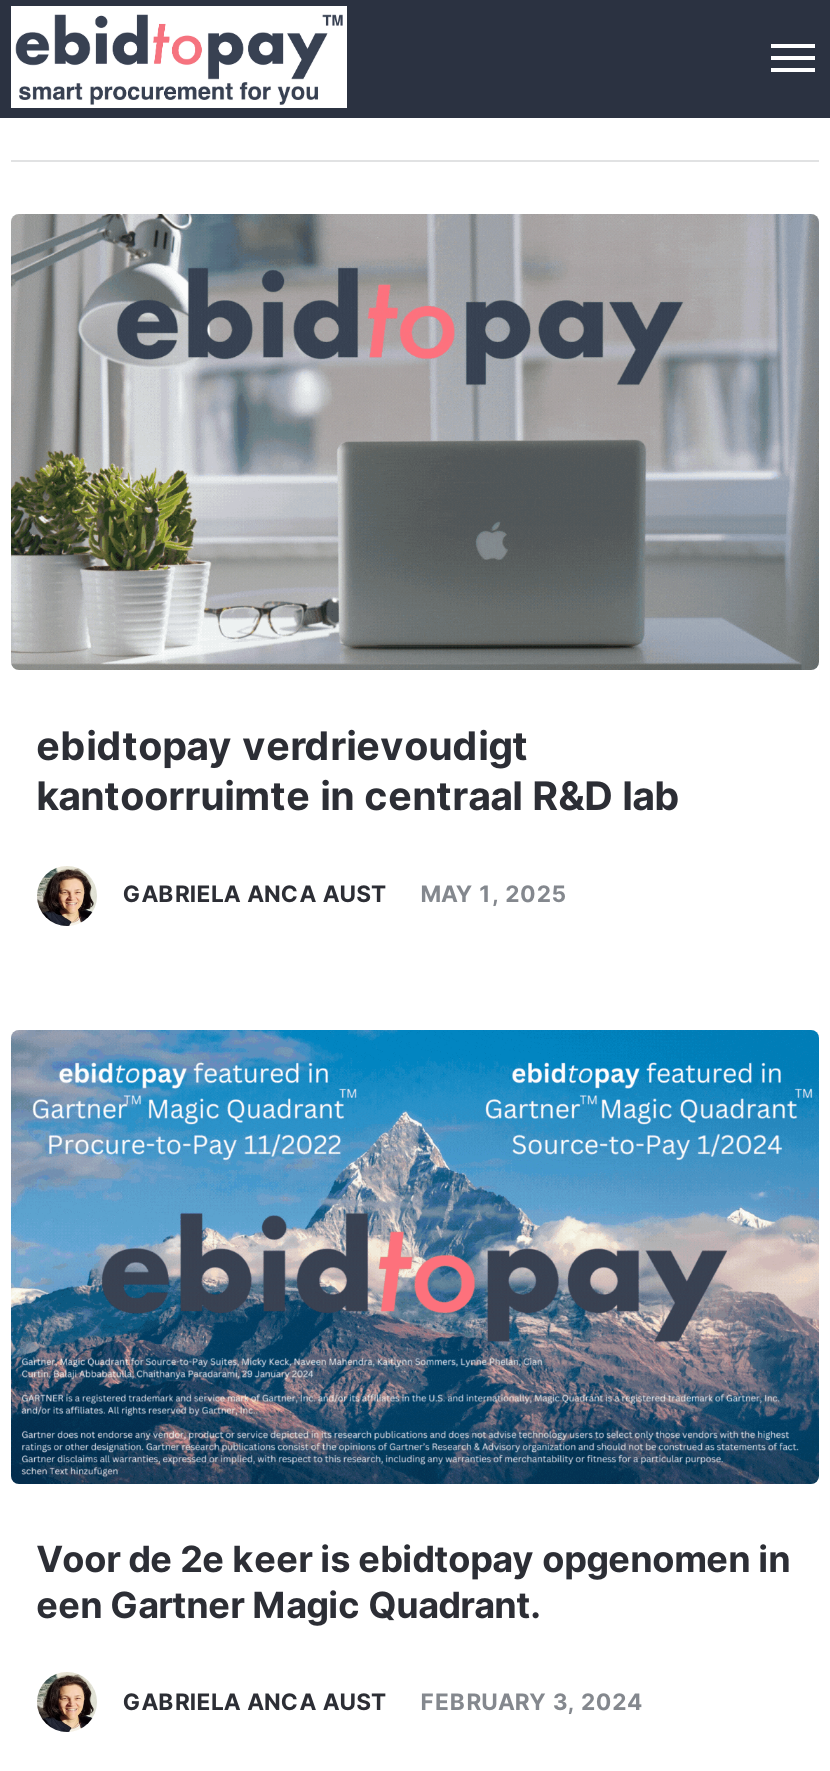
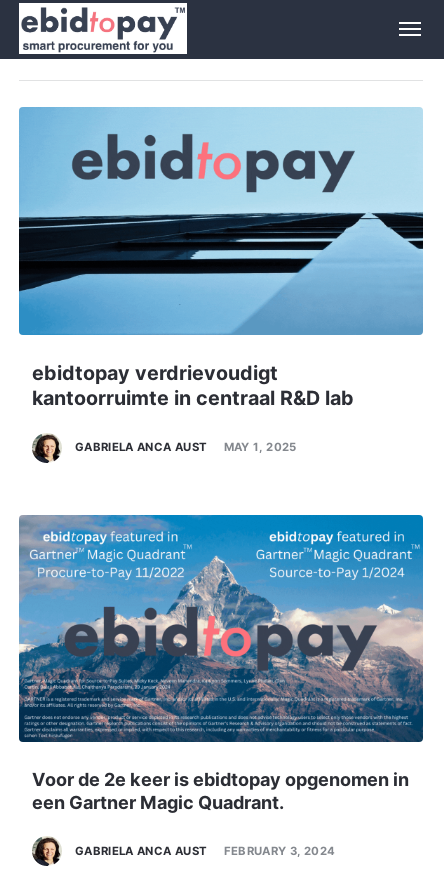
- [image]
+ [image]
